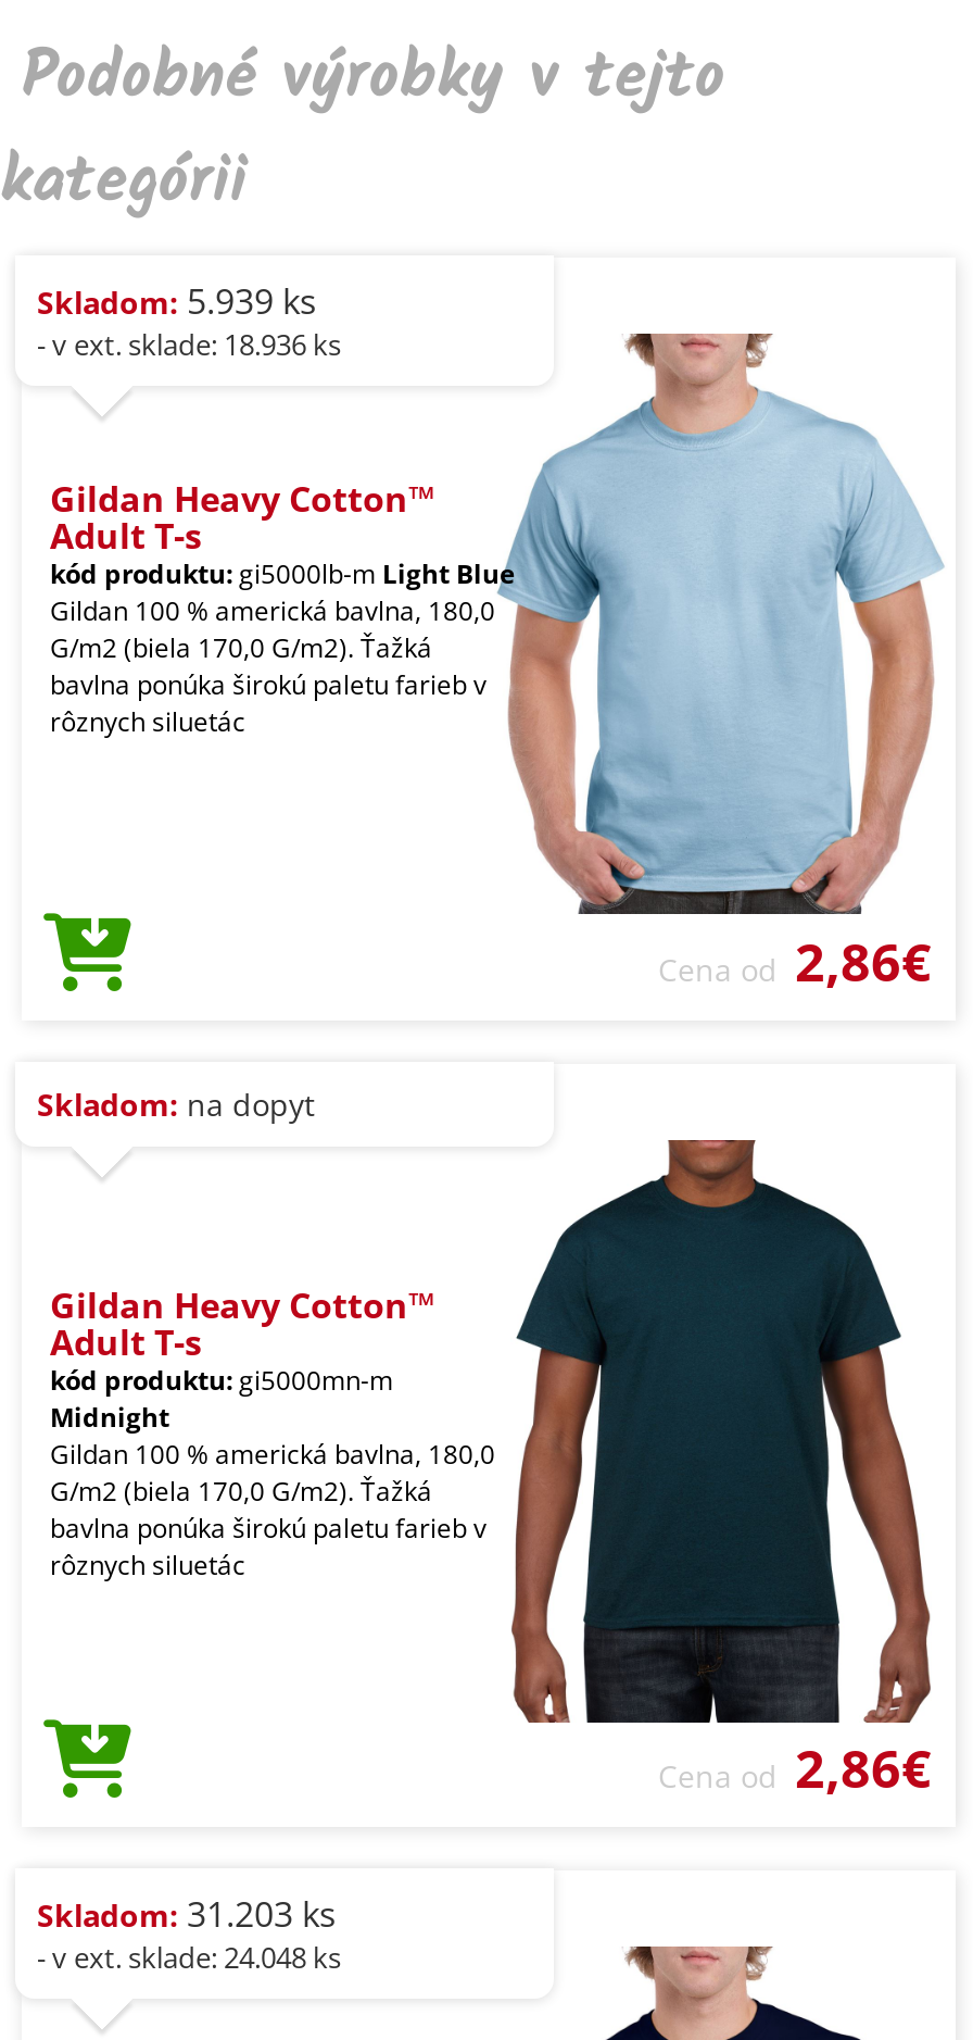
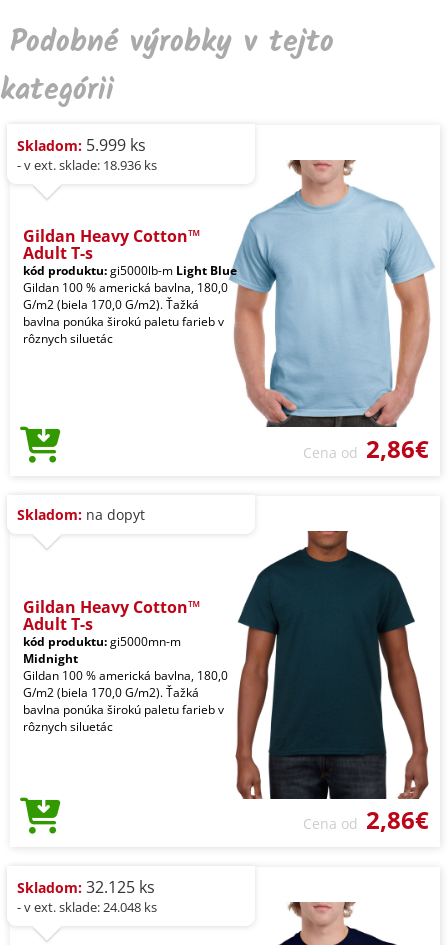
- Skladom: 5.939 ks
+ Skladom: 5.999 ks

- Skladom: 31.203 ks
+ Skladom: 32.125 ks
